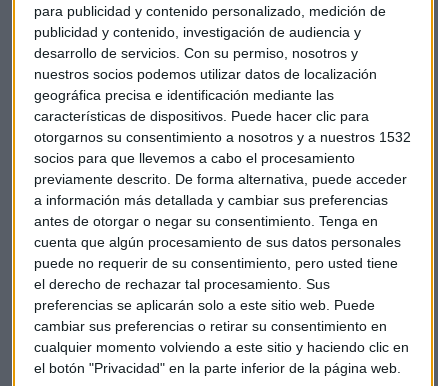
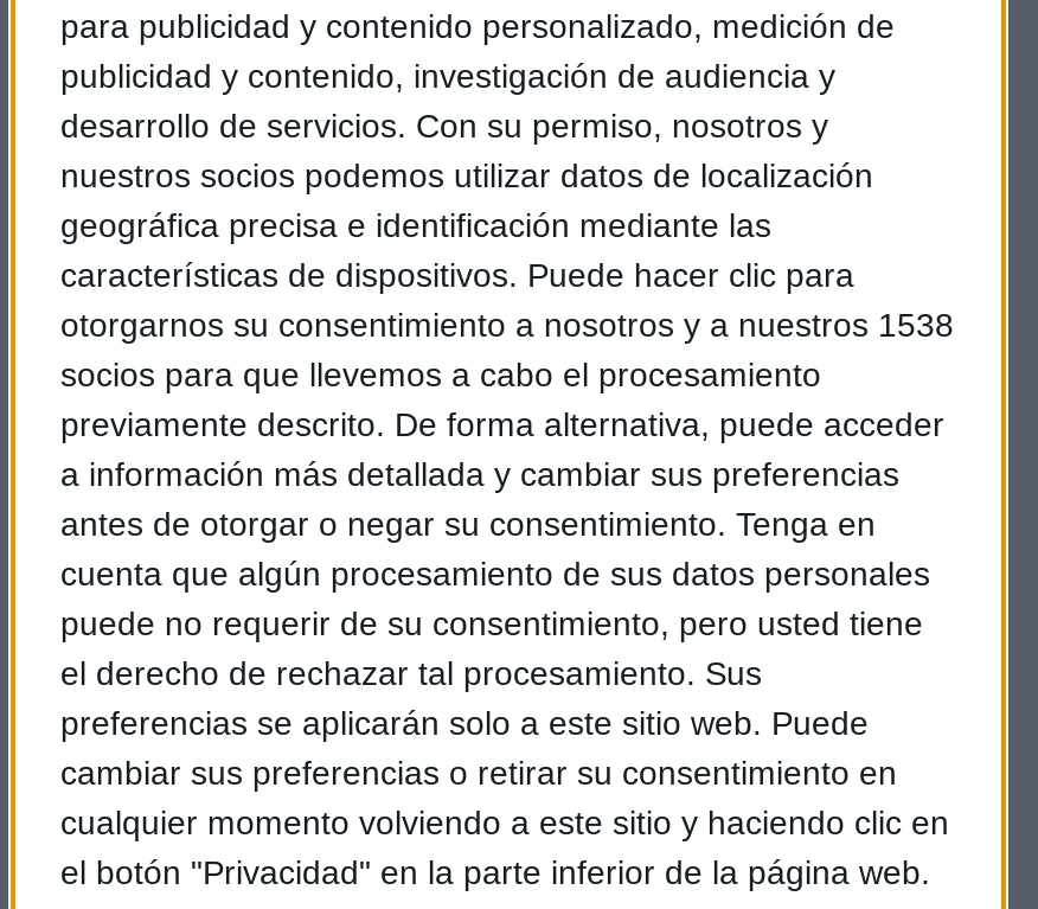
- otorgarnos su consentimiento a nosotros y a nuestros 1532
+ otorgarnos su consentimiento a nosotros y a nuestros 1538
